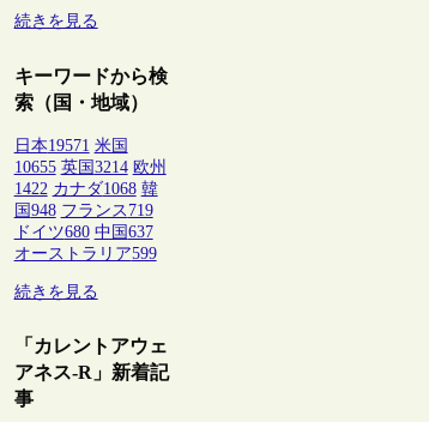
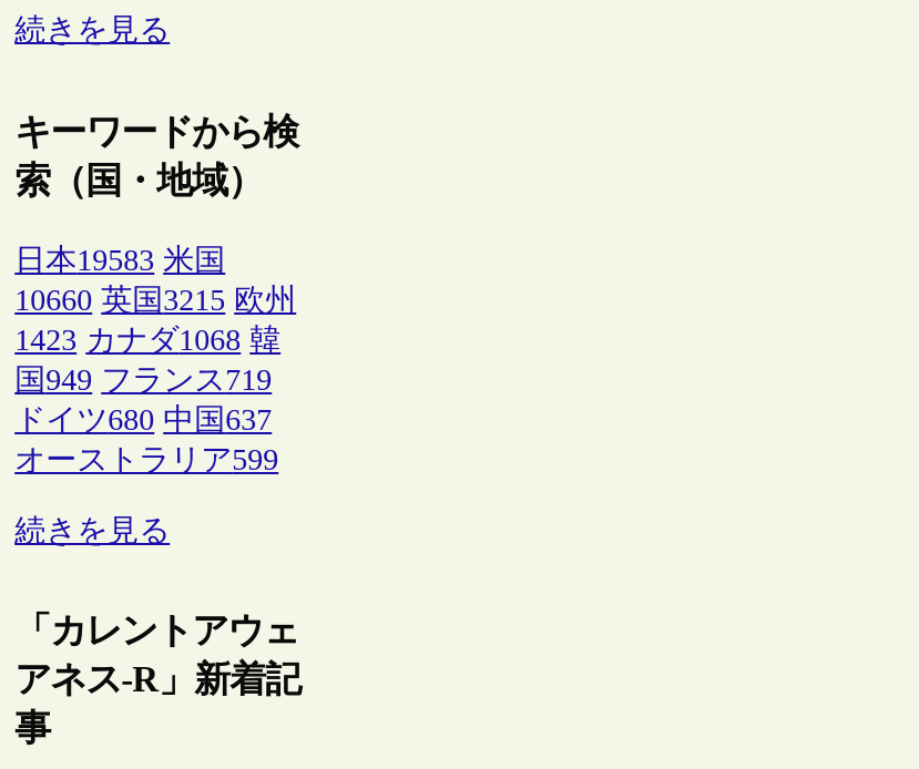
- 日本19571 米国
+ 日本19583 米国

- 10655 英国3214 欧州
+ 10660 英国3215 欧州

- 1422 カナダ1068 韓
+ 1423 カナダ1068 韓

- 国948 フランス719
+ 国949 フランス719
